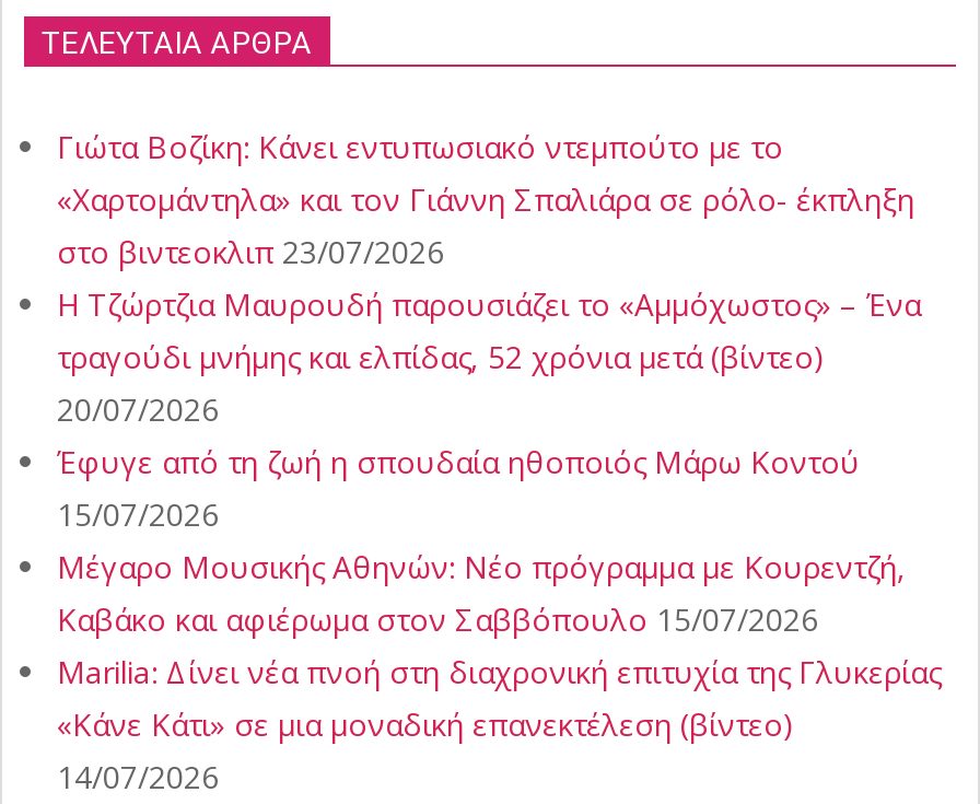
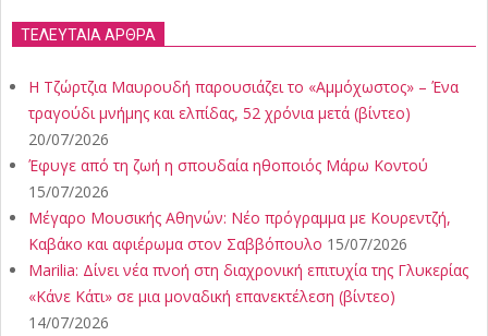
- Γιώτα Βοζίκη: Κάνει εντυπωσιακό ντεμπούτο με το
- «Χαρτομάντηλα» και τον Γιάννη Σπαλιάρα σε ρόλο- έκπληξη
- στο βιντεοκλιπ 23/07/2026
